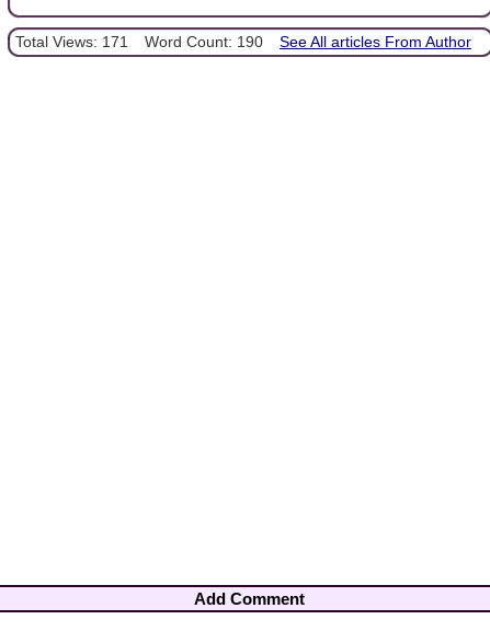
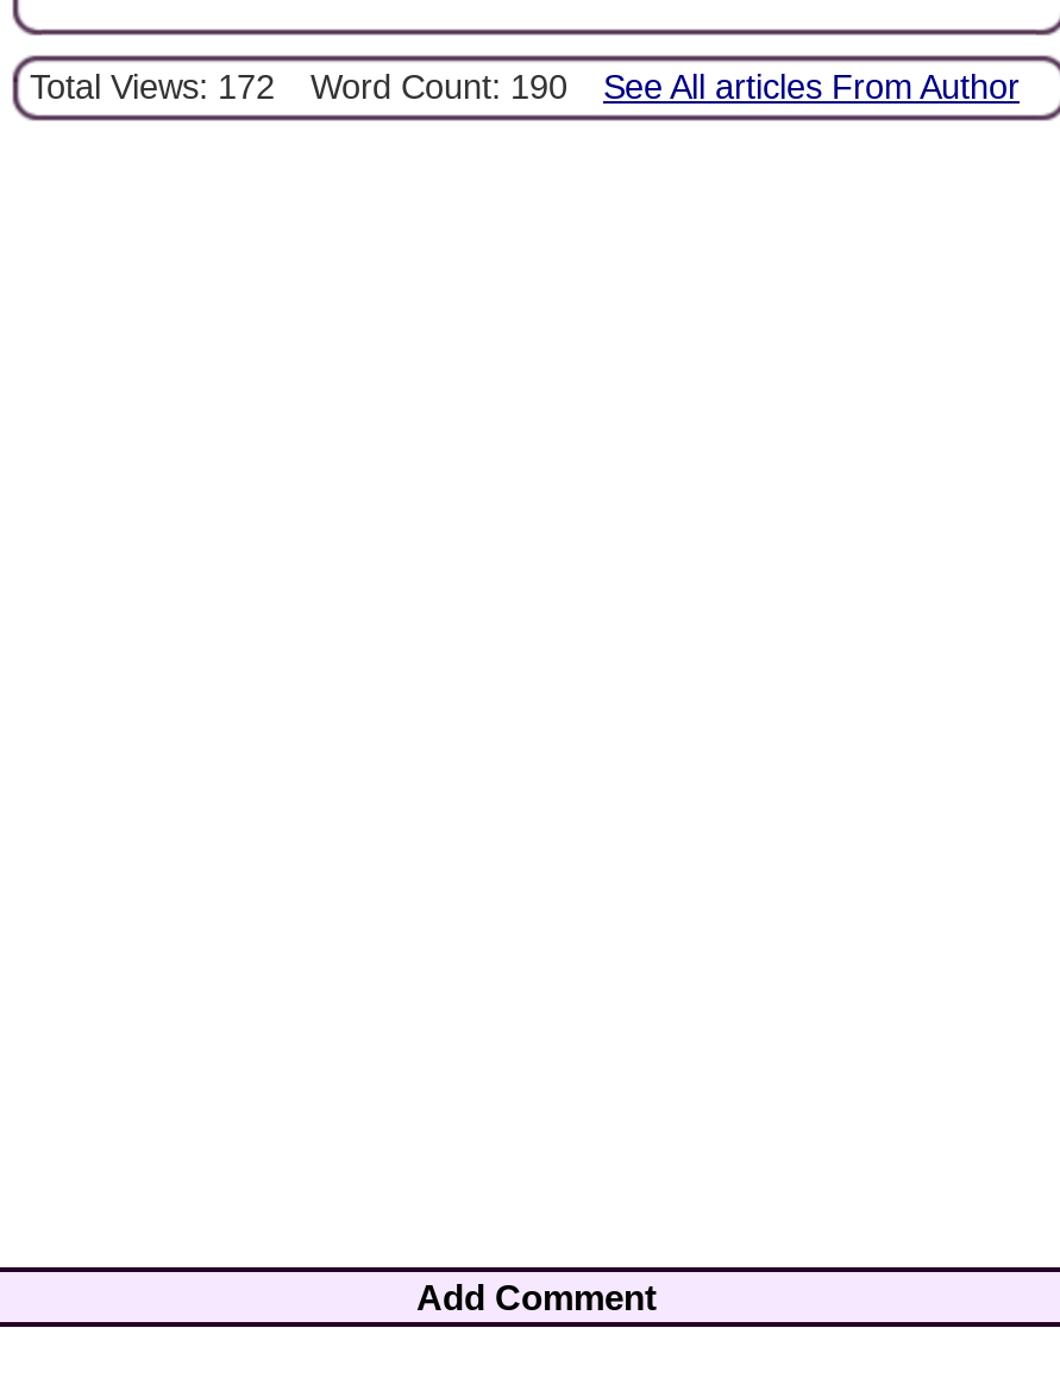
- Total Views: 171 Word Count: 190 See All articles From Author
+ Total Views: 172 Word Count: 190 See All articles From Author
